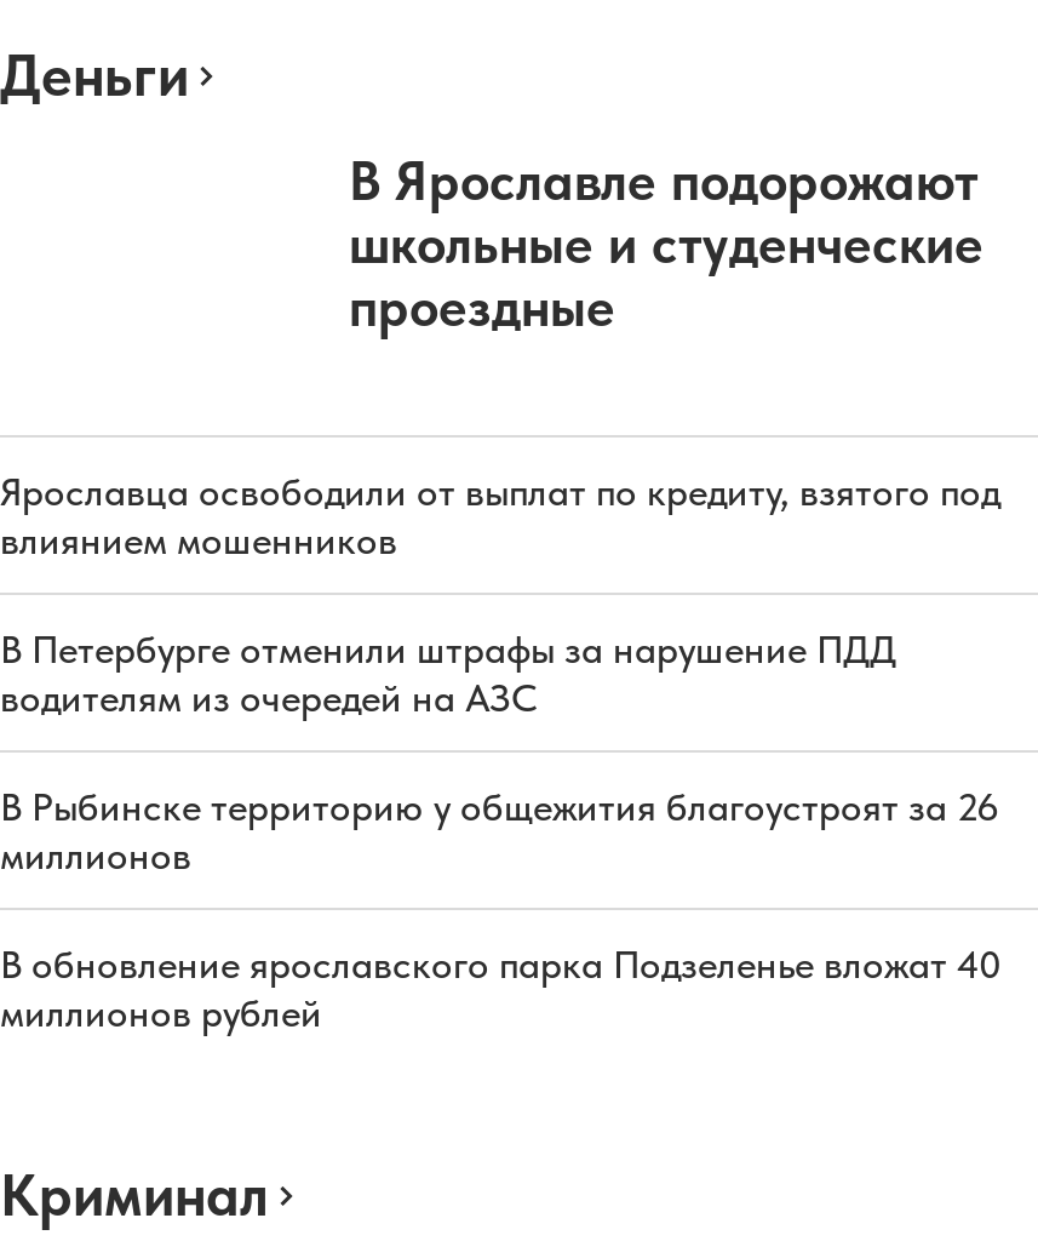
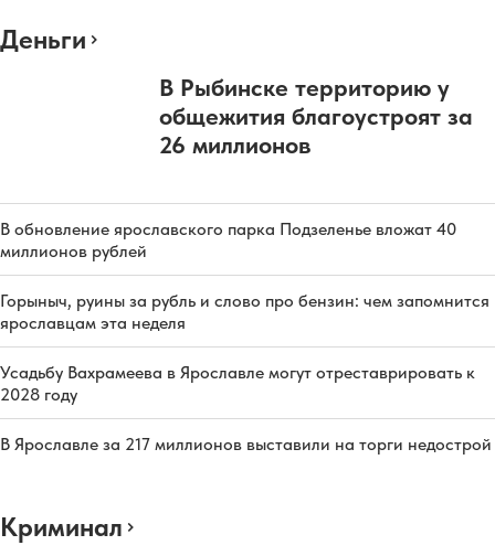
- В Ярославле подорожают
- школьные и студенческие
- проездные
- Ярославца освободили от выплат по кредиту, взятого под
- влиянием мошенников
- В Петербурге отменили штрафы за нарушение ПДД
- водителям из очередей на АЗС
- В Рыбинске территорию у общежития благоустроят за 26
- миллионов
+ В Рыбинске территорию у
+ общежития благоустроят за
+ 26 миллионов

moved up: В обновление ярославского парка Подзеленье вложат 40 | миллионов рублей

+ Горыныч, руины за рубль и слово про бензин: чем запомнится
+ ярославцам эта неделя
+ Усадьбу Вахрамеева в Ярославле могут отреставрировать к
+ 2028 году
+ В Ярославле за 217 миллионов выставили на торги недострой
